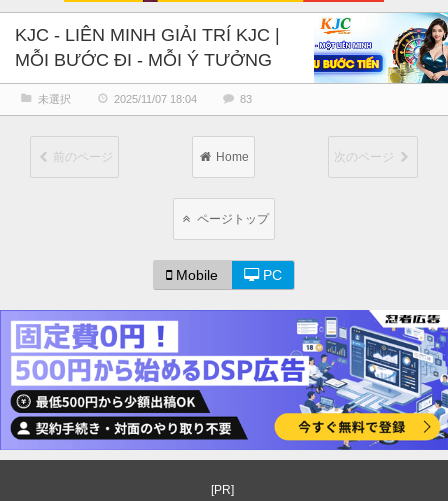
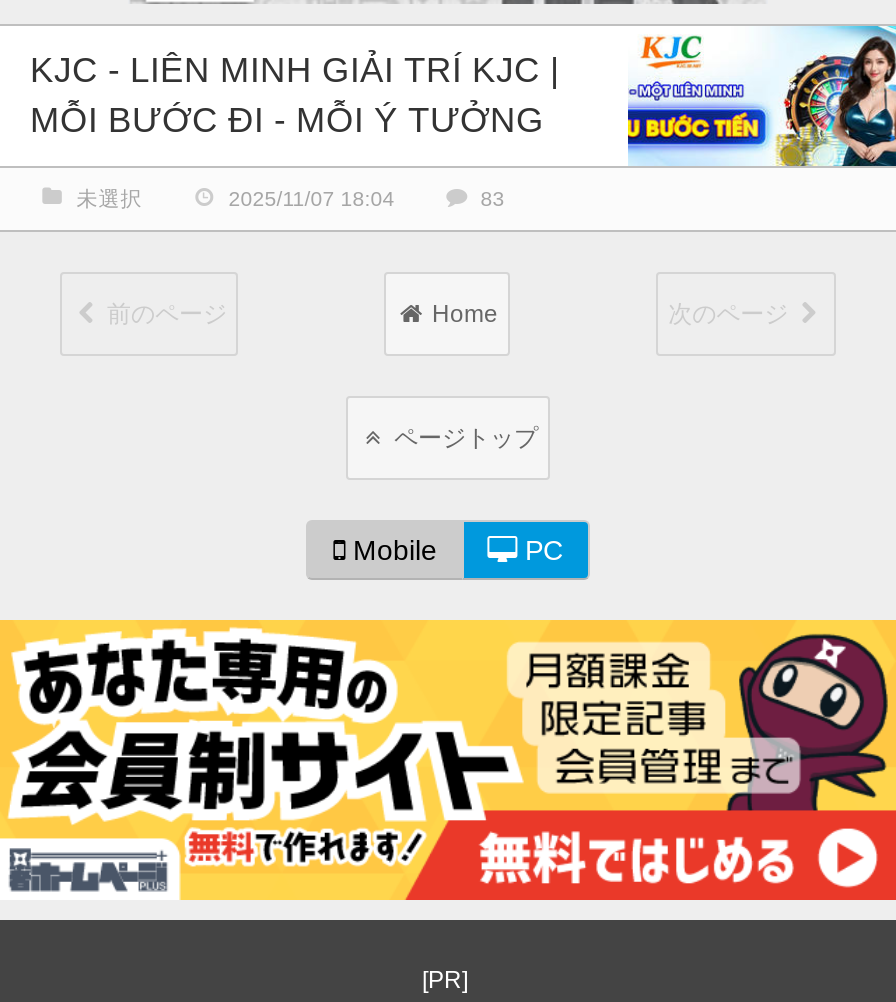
- [image]
+ [image]
